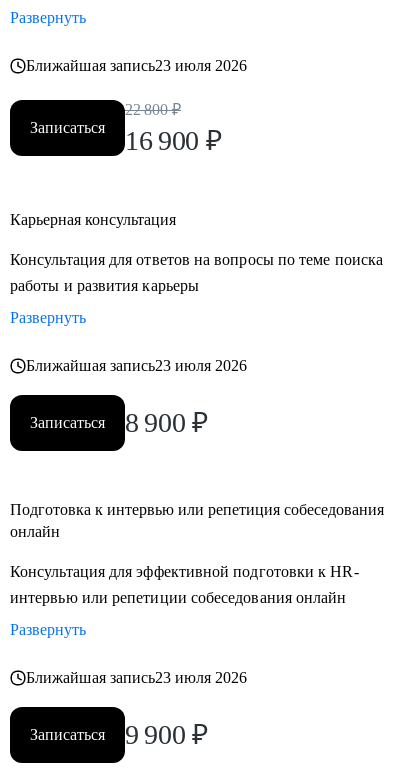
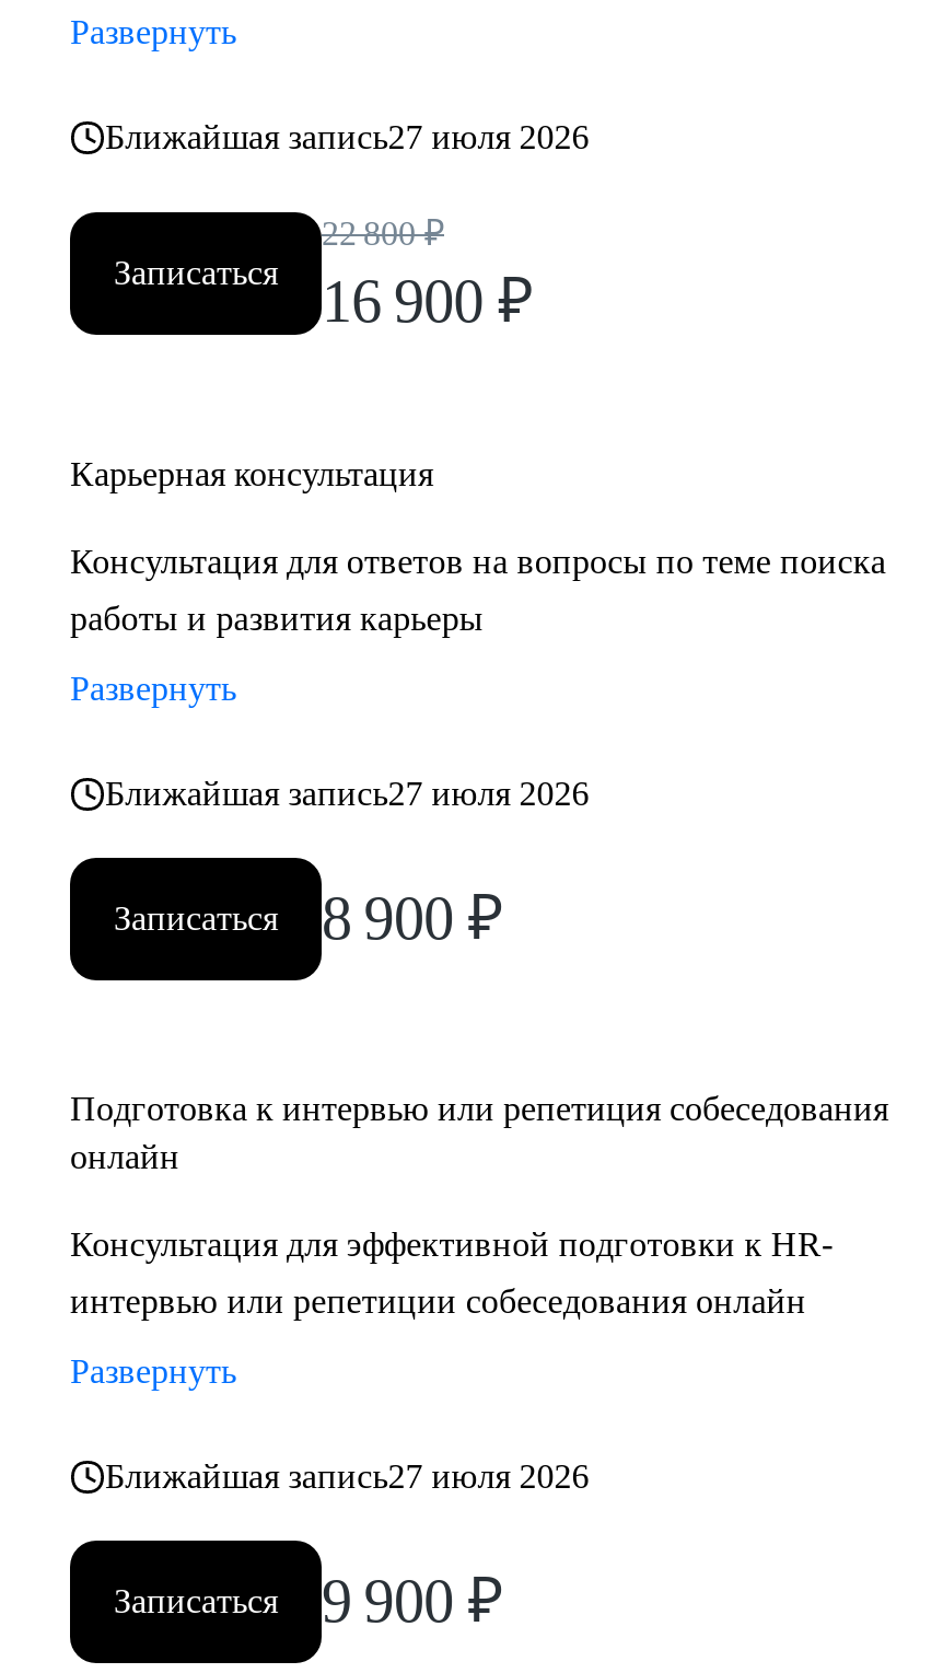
- Ближайшая запись23 июля 2026
+ Ближайшая запись27 июля 2026

- Ближайшая запись23 июля 2026
+ Ближайшая запись27 июля 2026

- Ближайшая запись23 июля 2026
+ Ближайшая запись27 июля 2026
